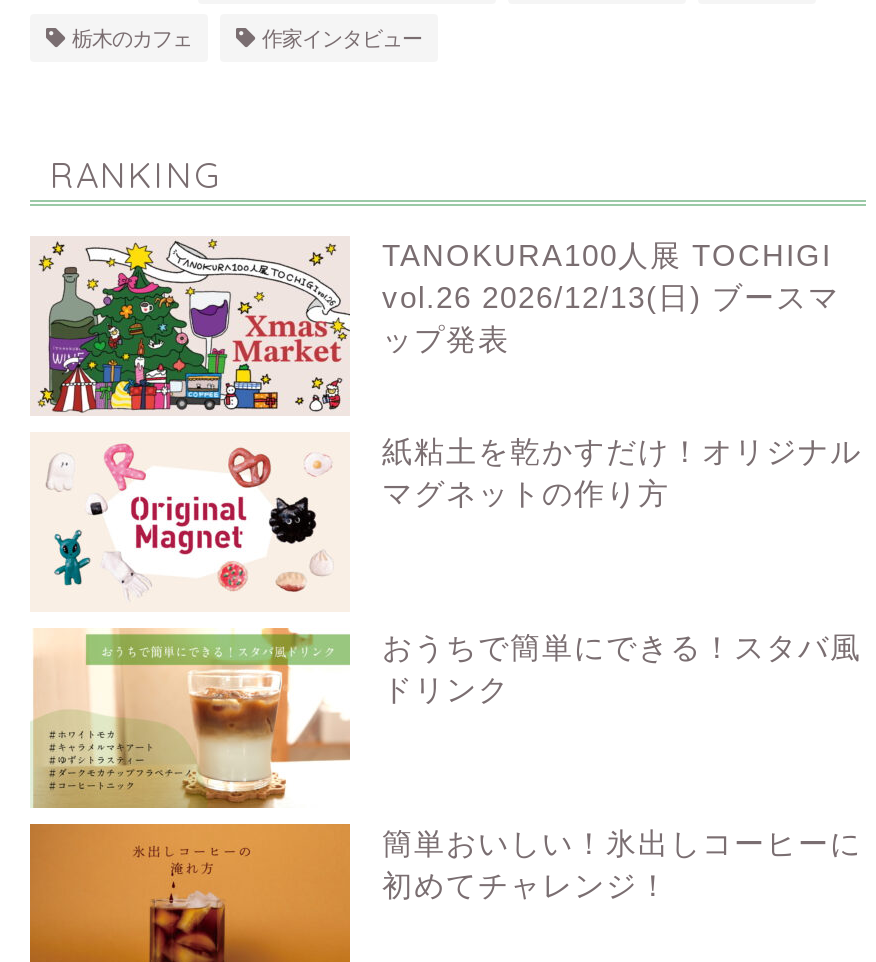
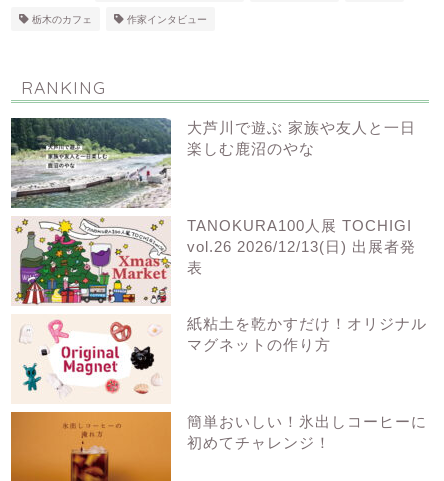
+ [image]
+ 大芦川で遊ぶ 家族や友人と一日
+ 楽しむ鹿沼のやな

moved down: [image] | TANOKURA100人展 TOCHIGI

- vol.26 2026/12/13(日) ブースマ
- ップ発表
+ vol.26 2026/12/13(日) 出展者発
+ 表

moved down: [image] | 紙粘土を乾かすだけ！オリジナル | マグネットの作り方

- [image]
- おうちで簡単にできる！スタバ風
- ドリンク
